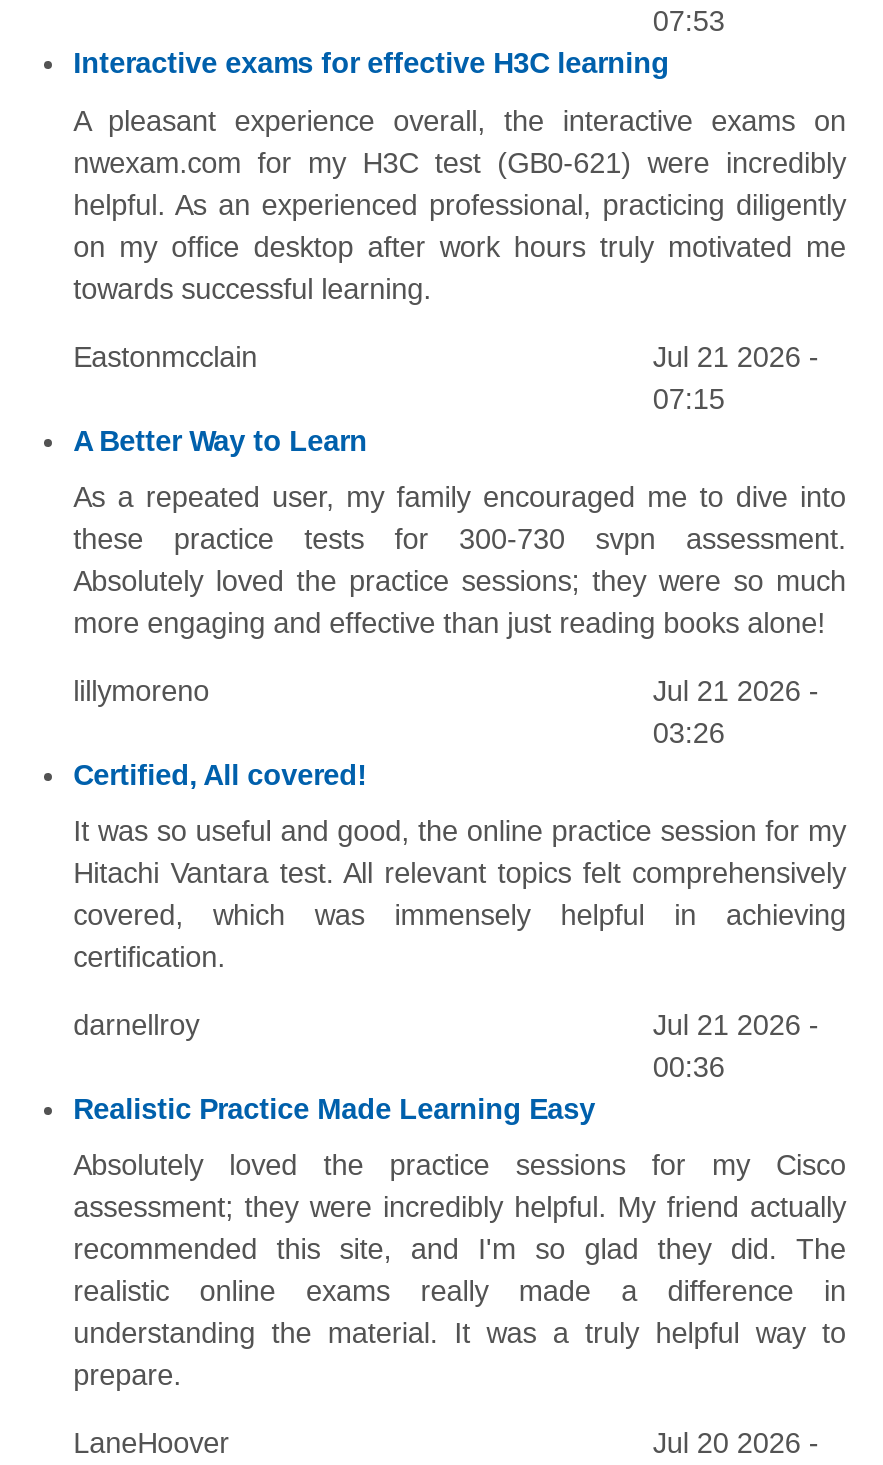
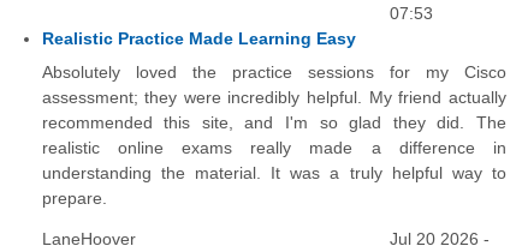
- Interactive exams for effective H3C learning
- A pleasant experience overall, the interactive exams on
- nwexam.com for my H3C test (GB0-621) were incredibly
- helpful. As an experienced professional, practicing diligently
- on my office desktop after work hours truly motivated me
- towards successful learning.
- Eastonmcclain
- Jul 21 2026 -
- 07:15
- A Better Way to Learn
- As a repeated user, my family encouraged me to dive into
- these practice tests for 300-730 svpn assessment.
- Absolutely loved the practice sessions; they were so much
- more engaging and effective than just reading books alone!
- lillymoreno
- Jul 21 2026 -
- 03:26
- Certified, All covered!
- It was so useful and good, the online practice session for my
- Hitachi Vantara test. All relevant topics felt comprehensively
- covered, which was immensely helpful in achieving
- certification.
- darnellroy
- Jul 21 2026 -
- 00:36
